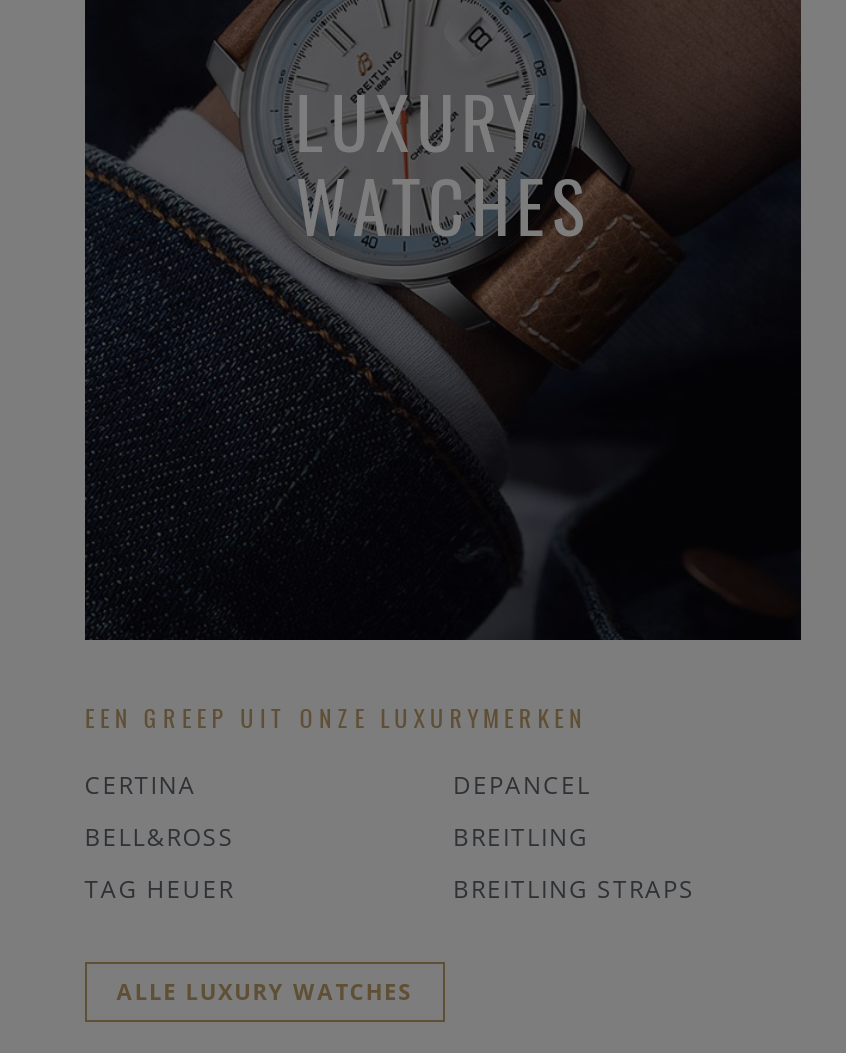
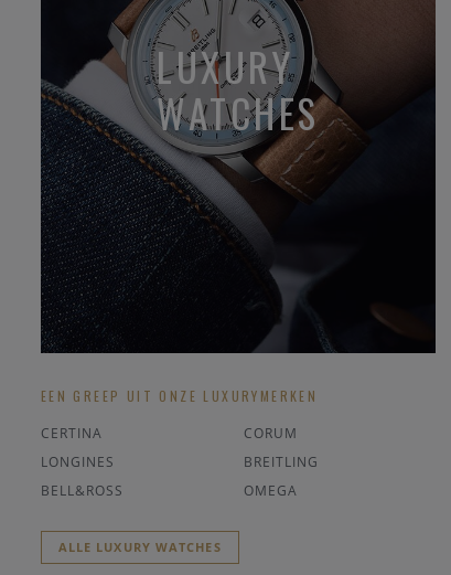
- DEPANCEL
+ CORUM

- BELL&ROSS
+ LONGINES

- TAG HEUER
- BREITLING STRAPS
+ BELL&ROSS
+ OMEGA
